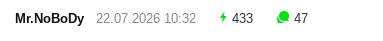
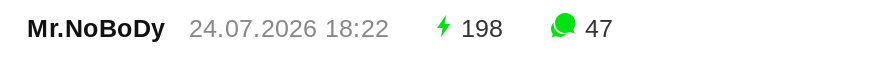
- Mr.NoBoDy 22.07.2026 10:32
- 433
+ Mr.NoBoDy 24.07.2026 18:22
+ 198
